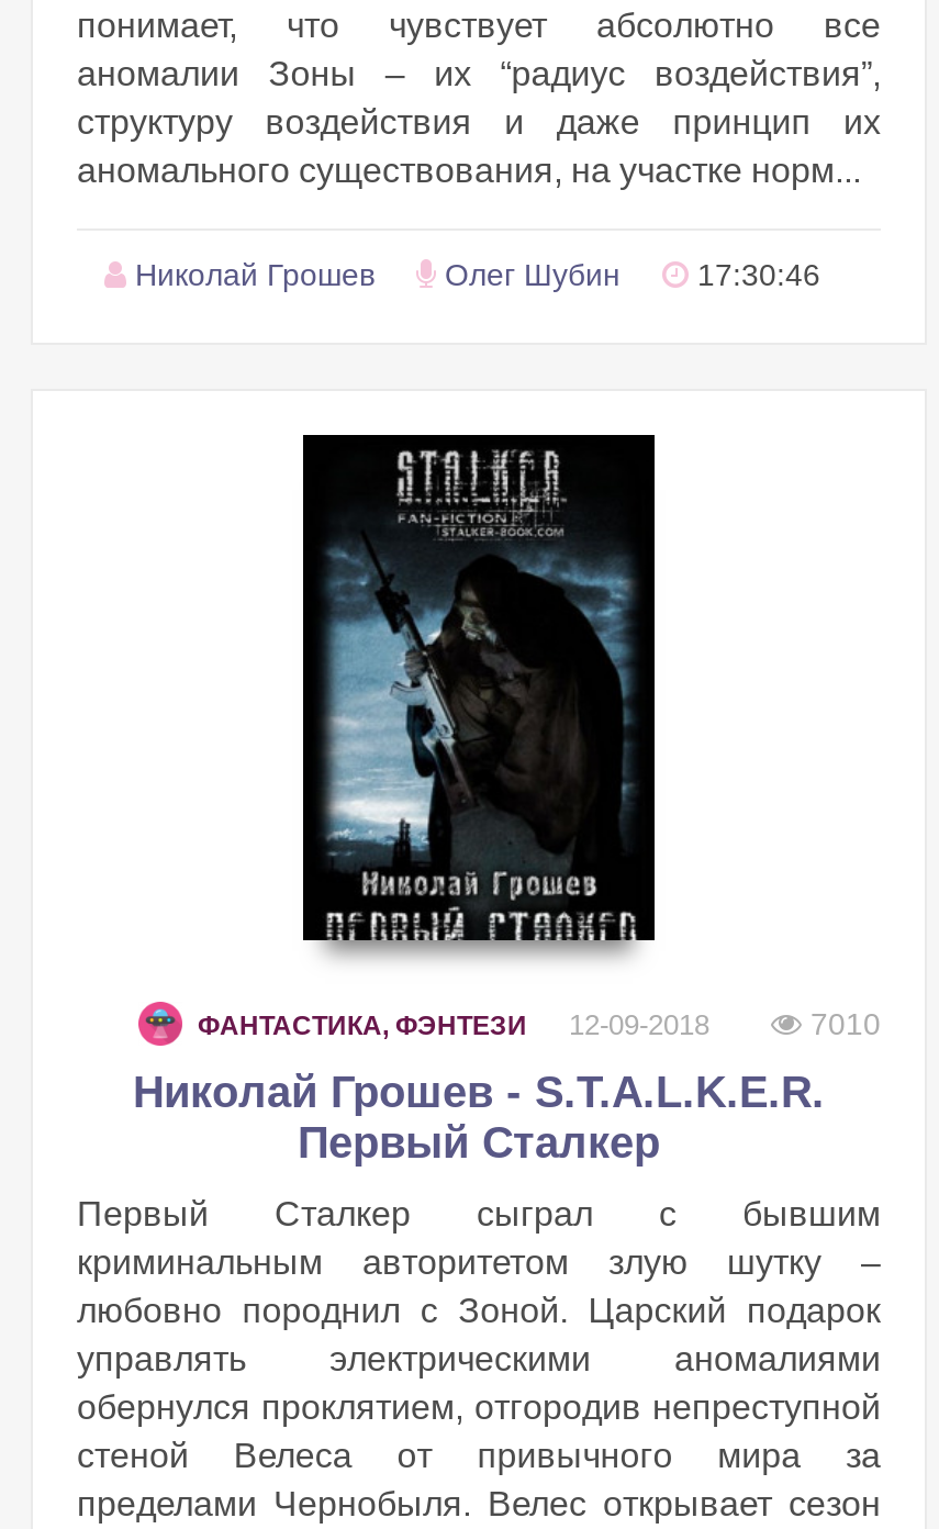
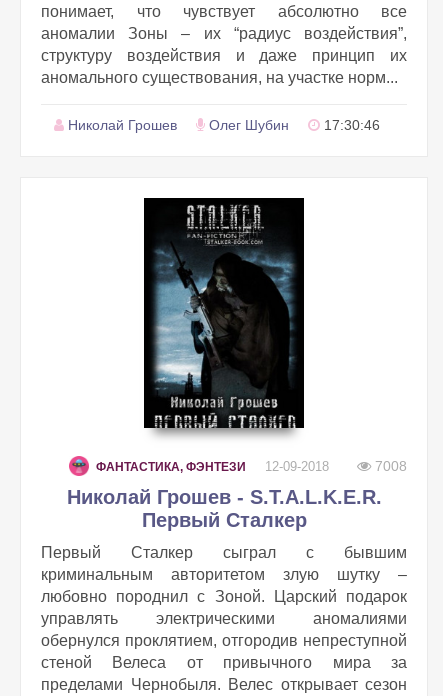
- 7010
+ 7008
